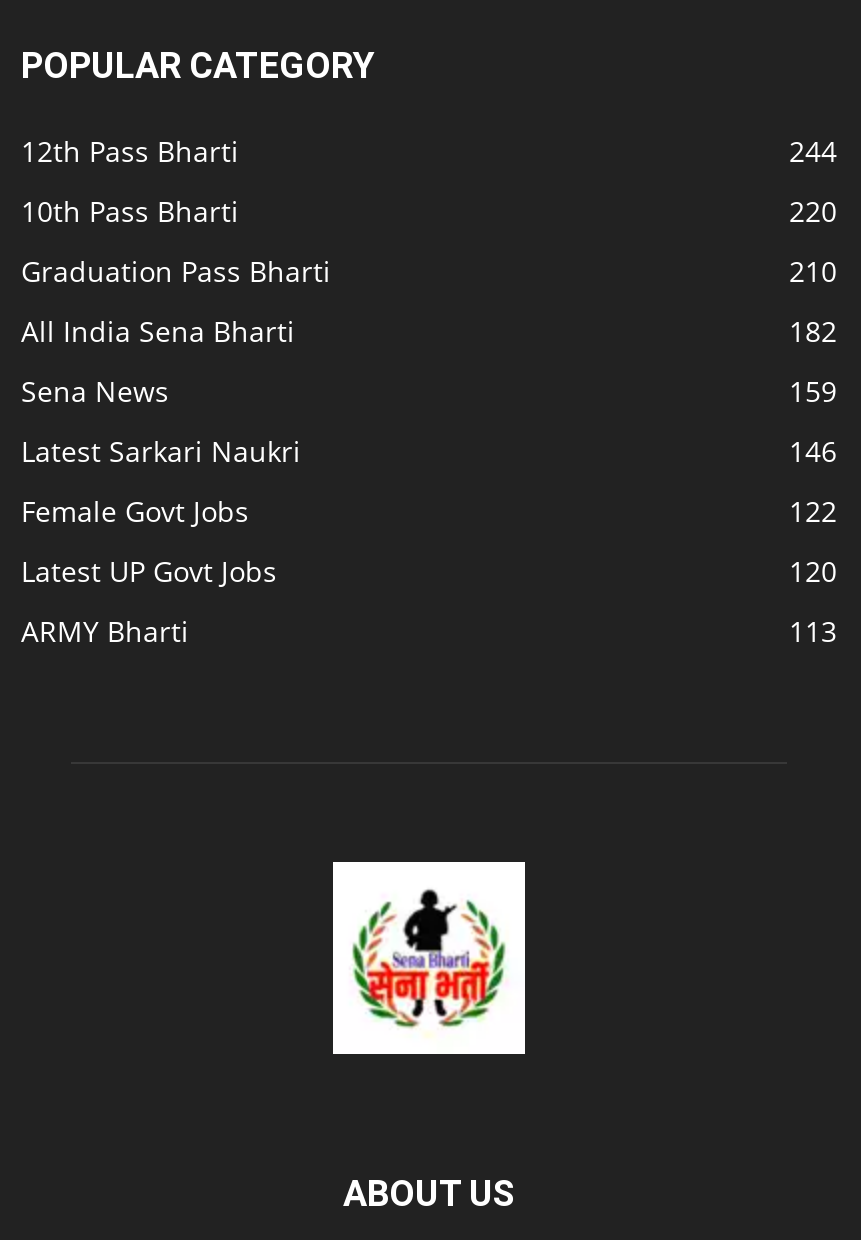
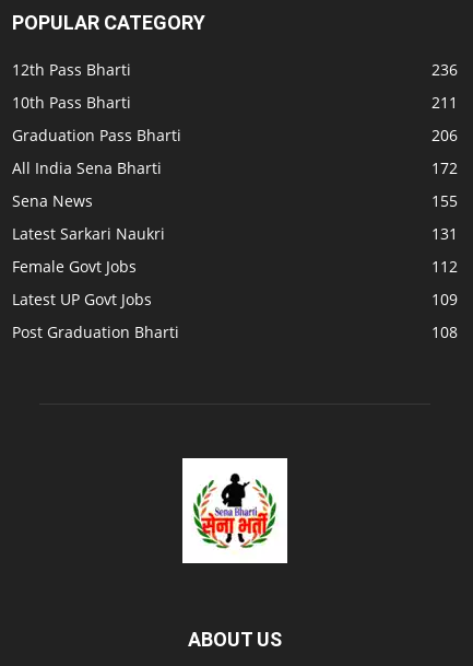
- 244
+ 236

- 220
+ 211

- 210
+ 206

- 182
+ 172

- 159
+ 155

- 146
+ 131

- 122
+ 112

- 120
+ 109

- ARMY Bharti
- 113
+ Post Graduation Bharti
+ 108
